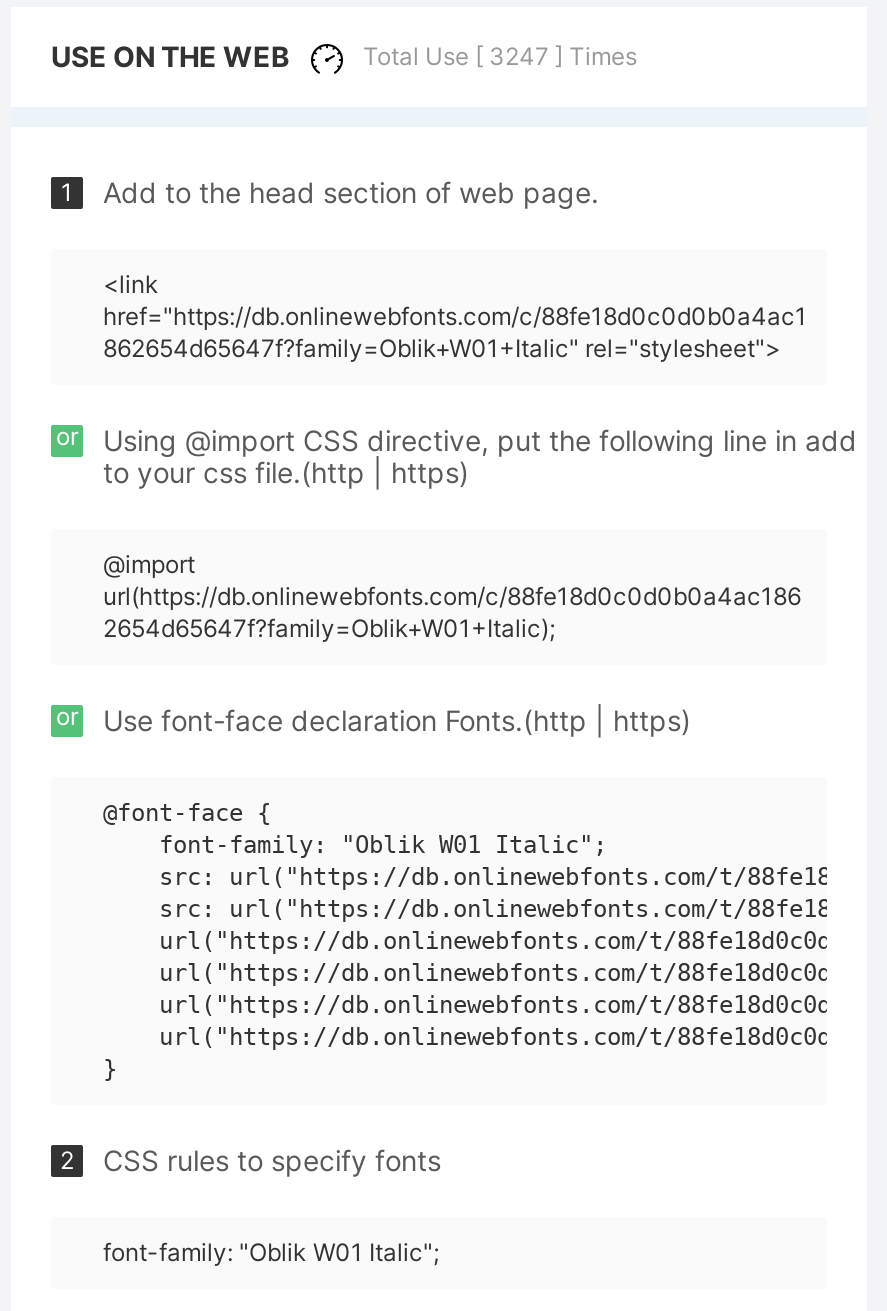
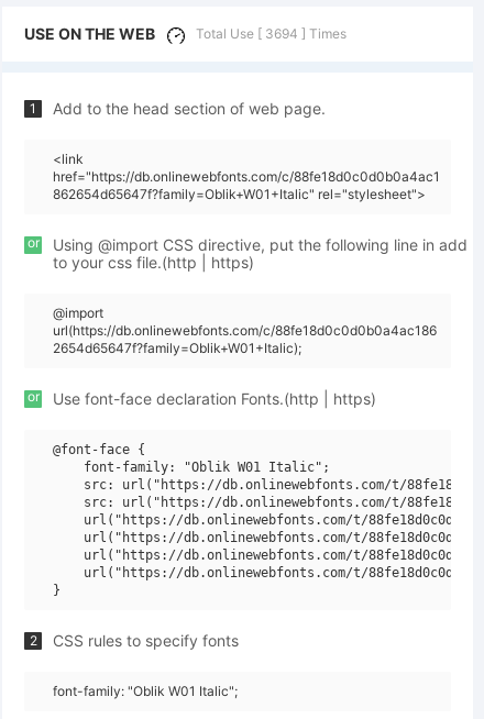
- Total Use [ 3247 ] Times
+ Total Use [ 3694 ] Times
